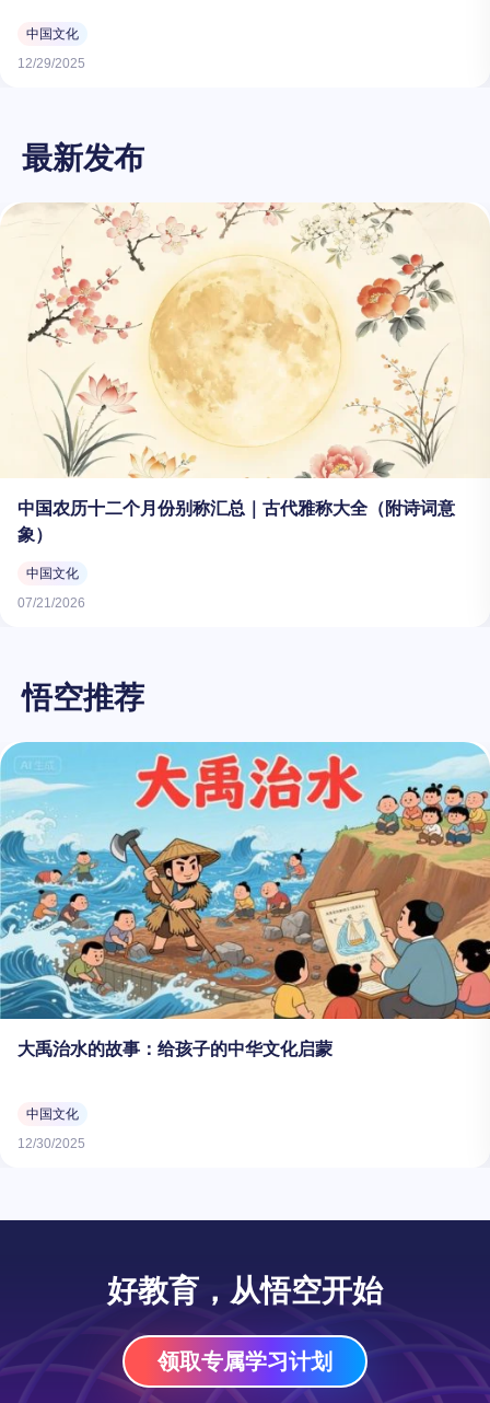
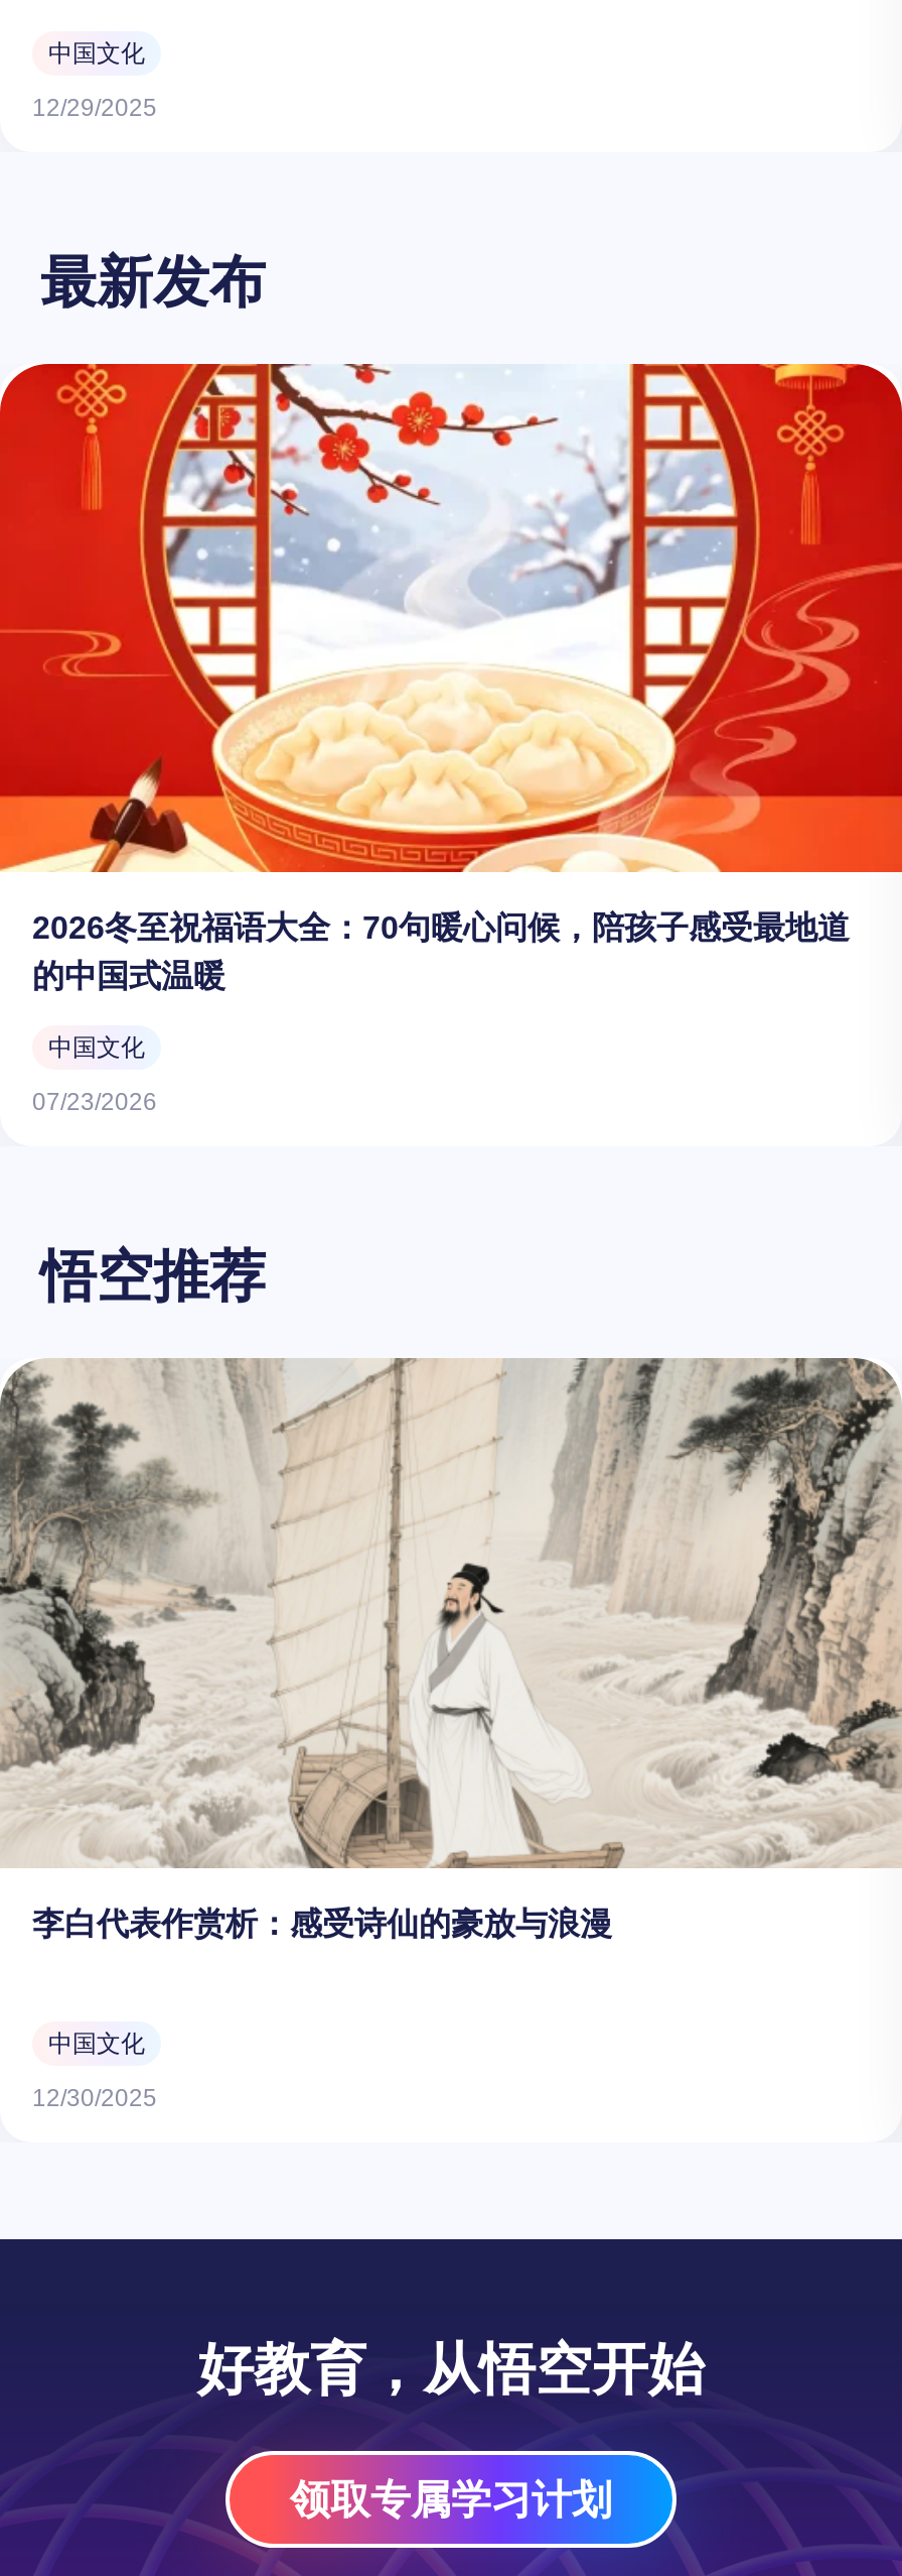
- [image]
- 中国农历十二个月份别称汇总｜古代雅称大全（附诗词意
- 象）
+ [image]
+ 2026冬至祝福语大全：70句暖心问候，陪孩子感受最地道
+ 的中国式温暖

- 07/21/2026
+ 07/23/2026

- [image]
- 大禹治水的故事：给孩子的中华文化启蒙
+ [image]
+ 李白代表作赏析：感受诗仙的豪放与浪漫
